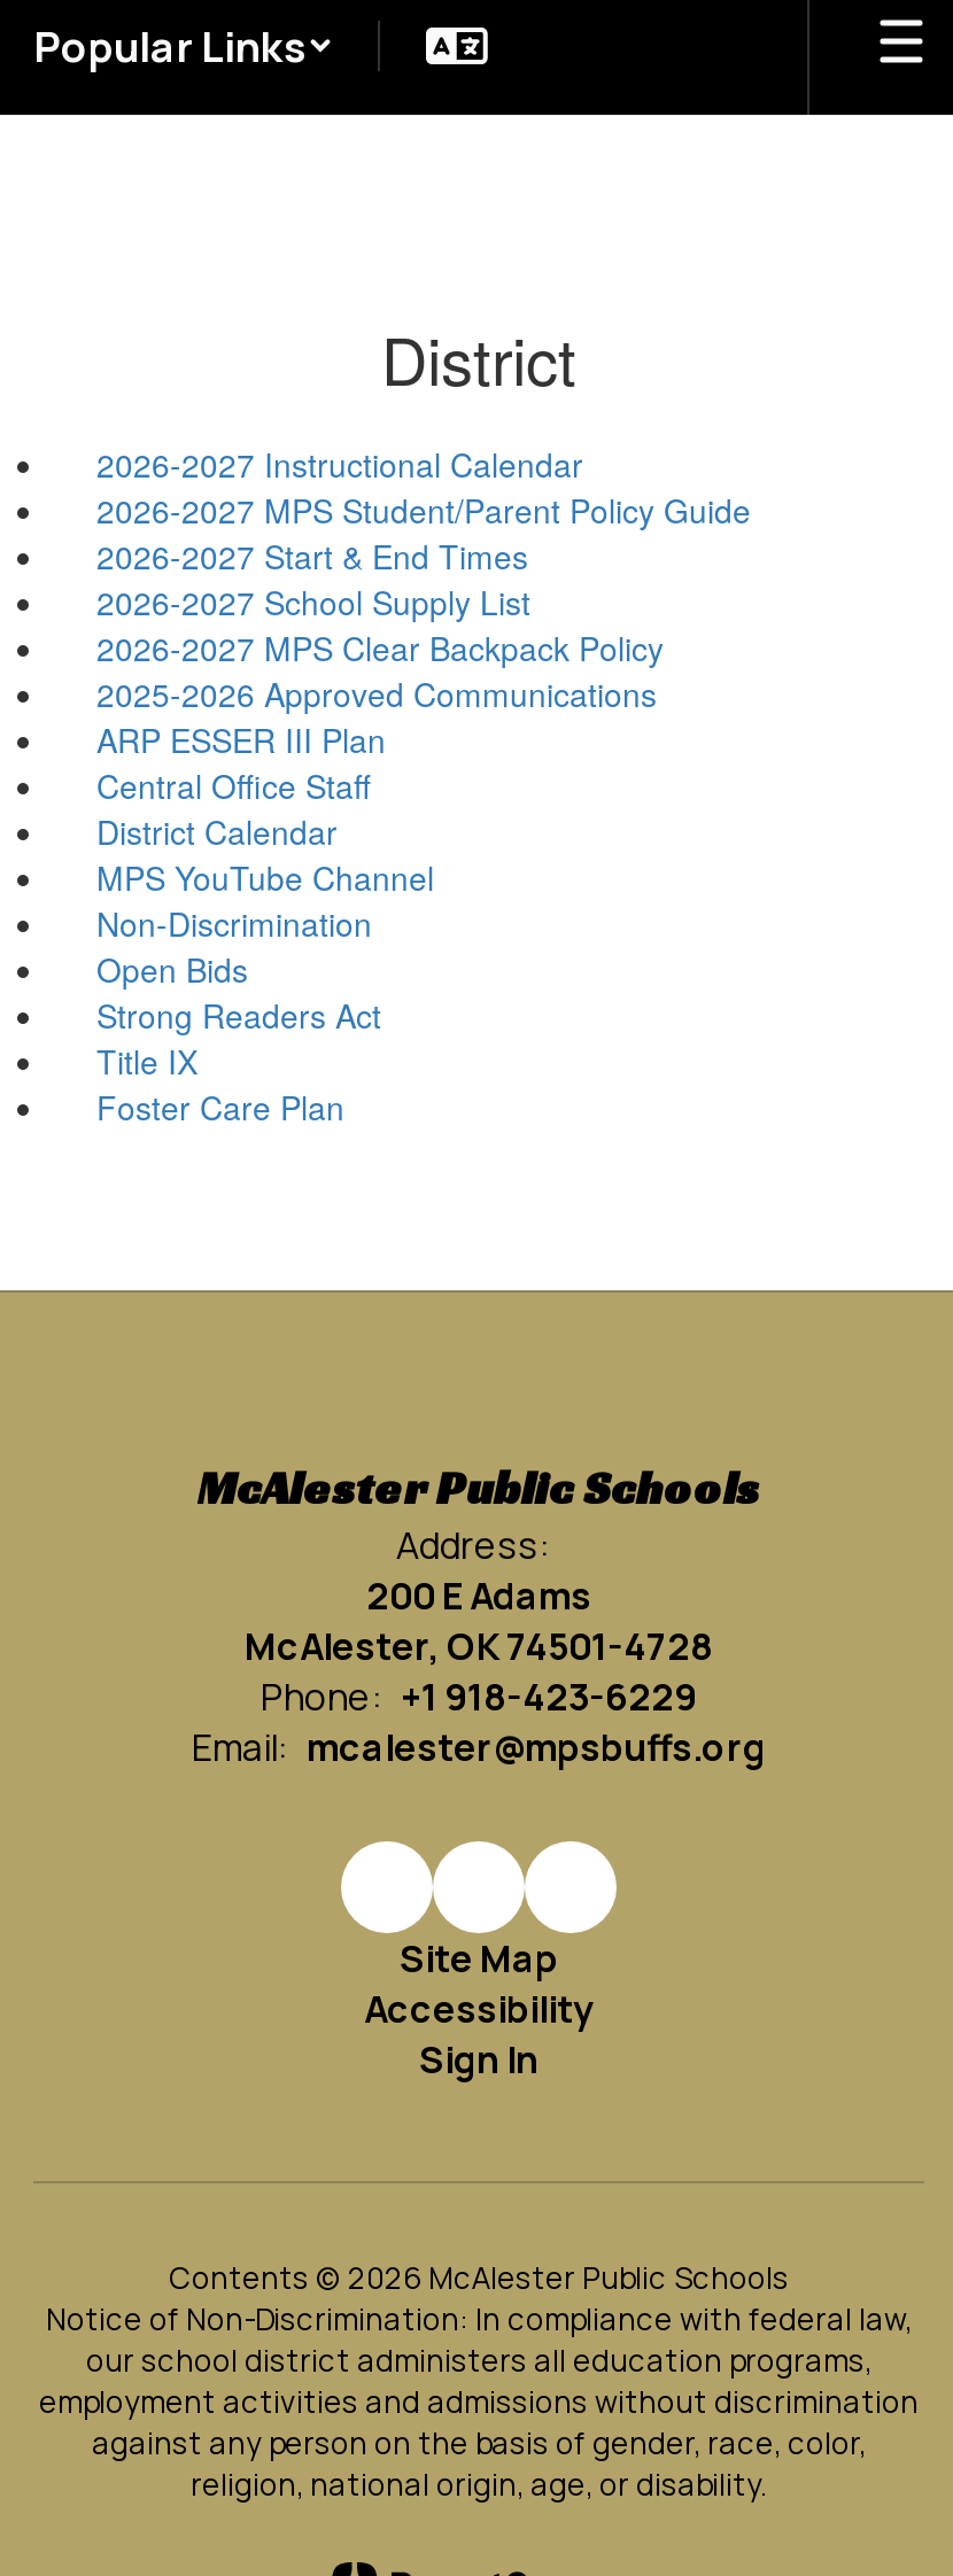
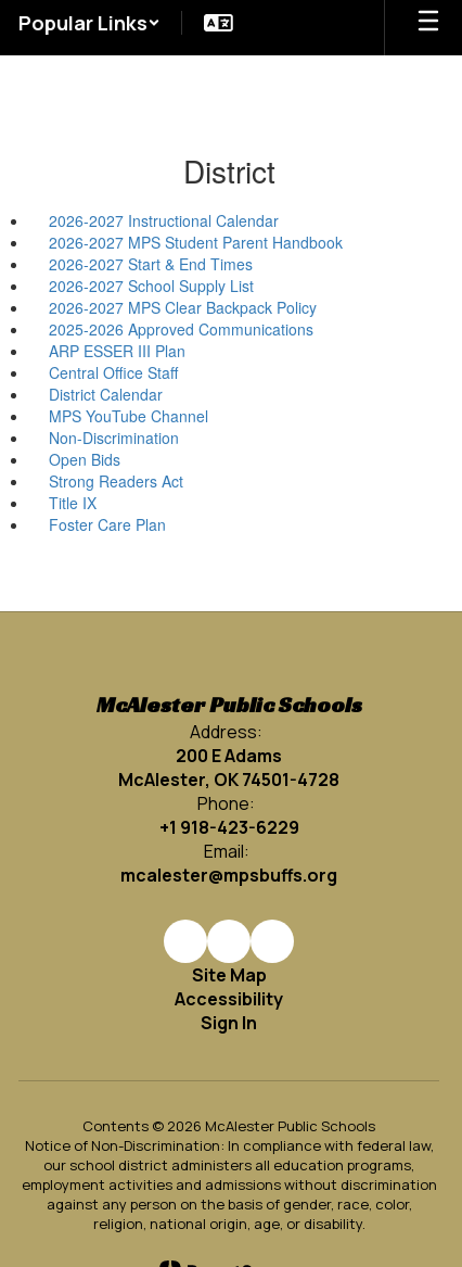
- 2026-2027 MPS Student/Parent Policy Guide
+ 2026-2027 MPS Student Parent Handbook
